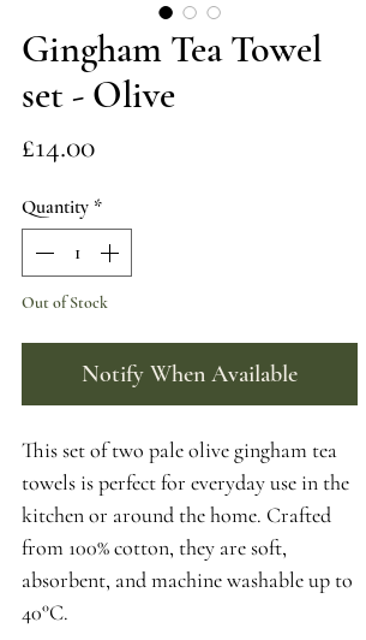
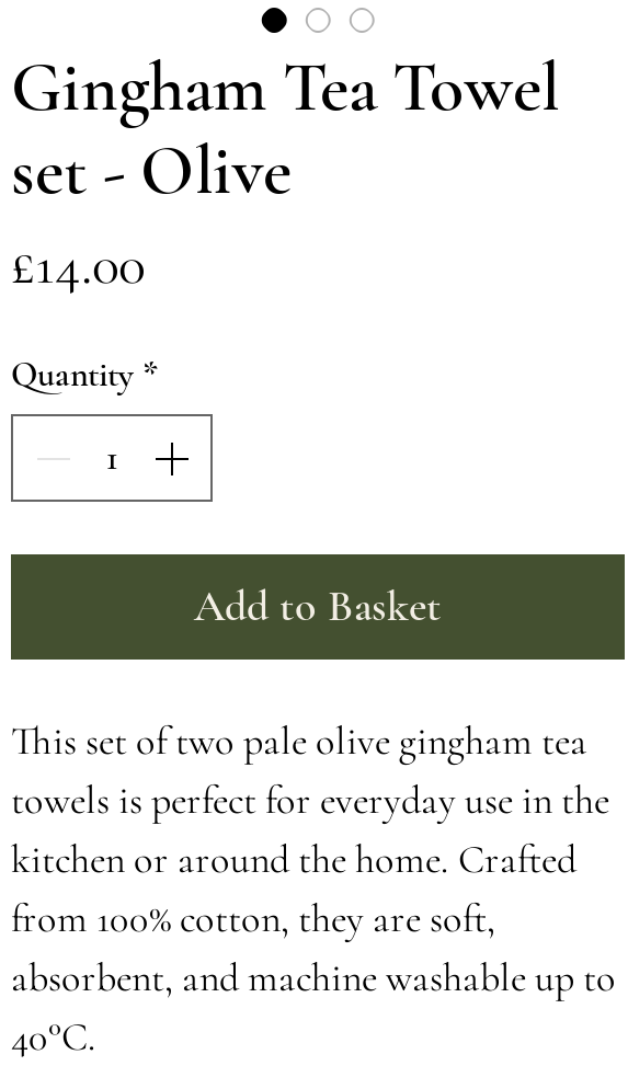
- Out of Stock
- Notify When Available
+ Add to Basket
